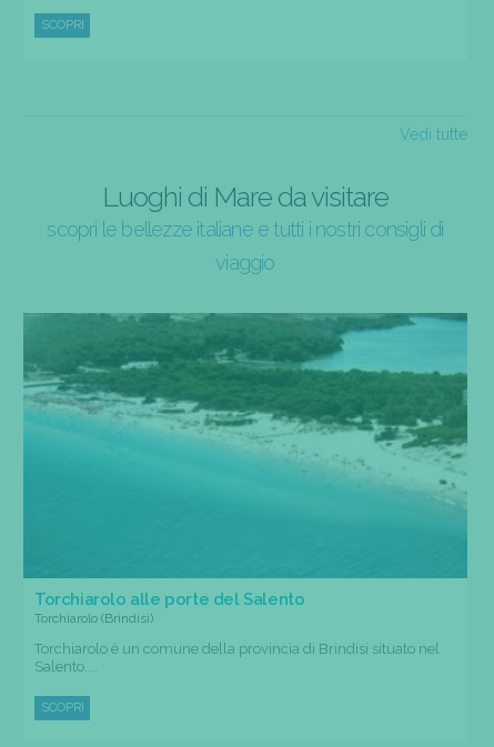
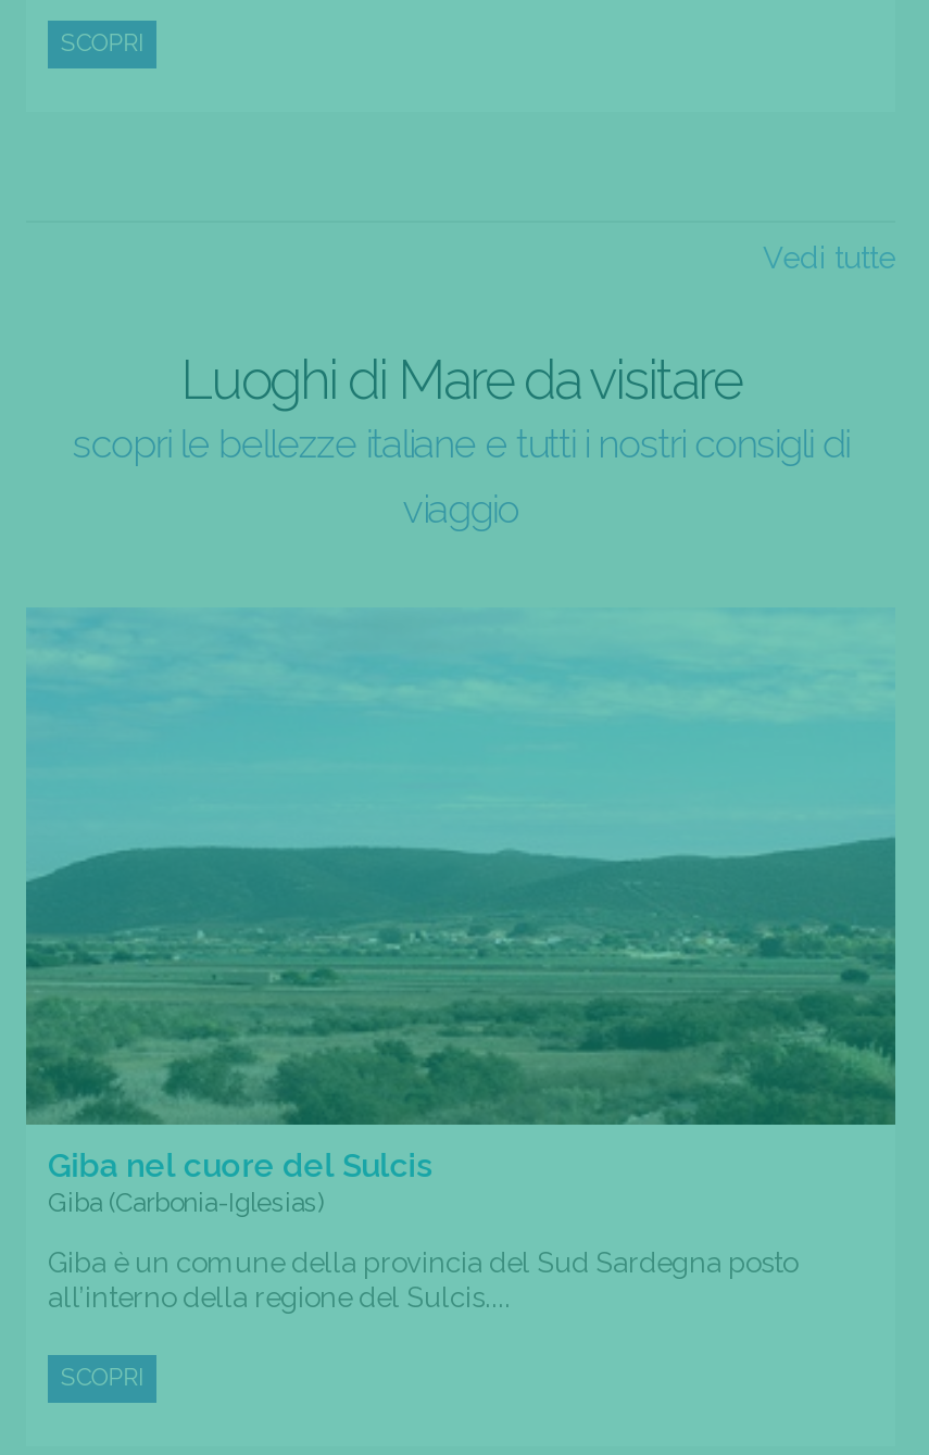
- [image]
- Torchiarolo alle porte del Salento
- Torchiarolo (Brindisi)
+ [image]
+ Giba nel cuore del Sulcis
+ Giba (Carbonia-Iglesias)

- Torchiarolo è un comune della provincia di Brindisi situato nel
- Salento....
+ Giba è un comune della provincia del Sud Sardegna posto
+ all’interno della regione del Sulcis....
